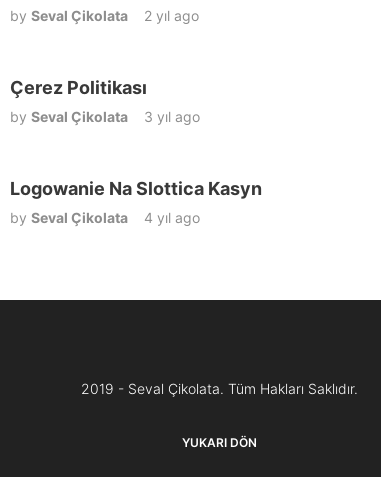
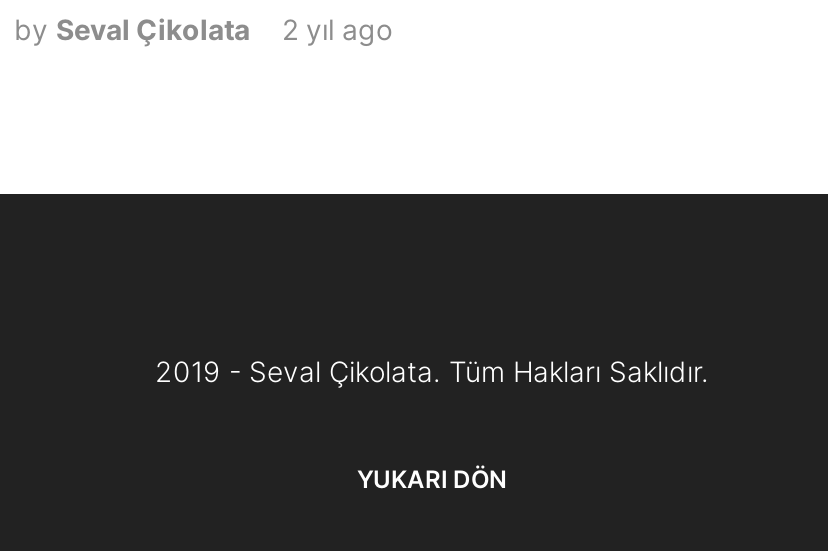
- Çerez Politikası
- by Seval Çikolata
- 3 yıl ago

- Logowanie Na Slottica Kasyn
- by Seval Çikolata
- 4 yıl ago
